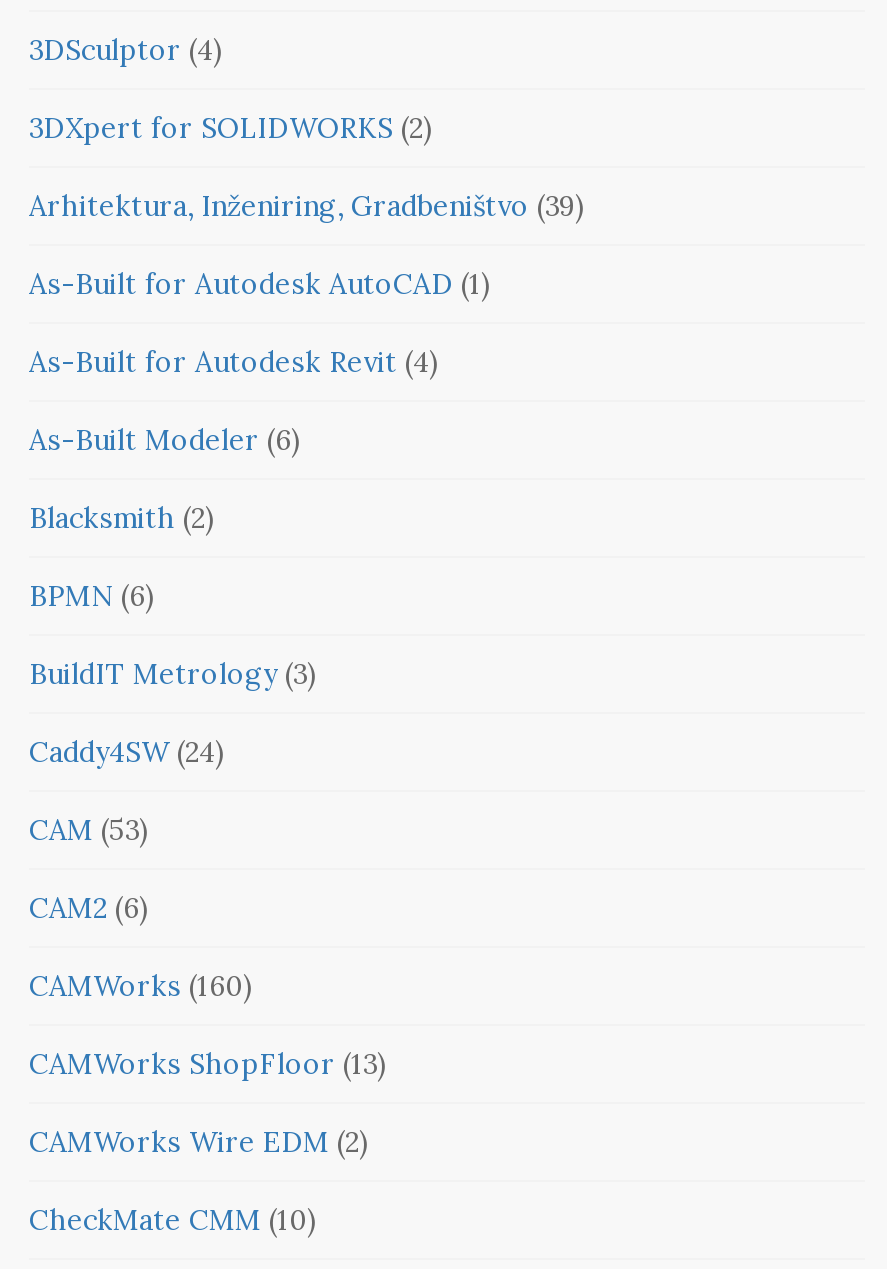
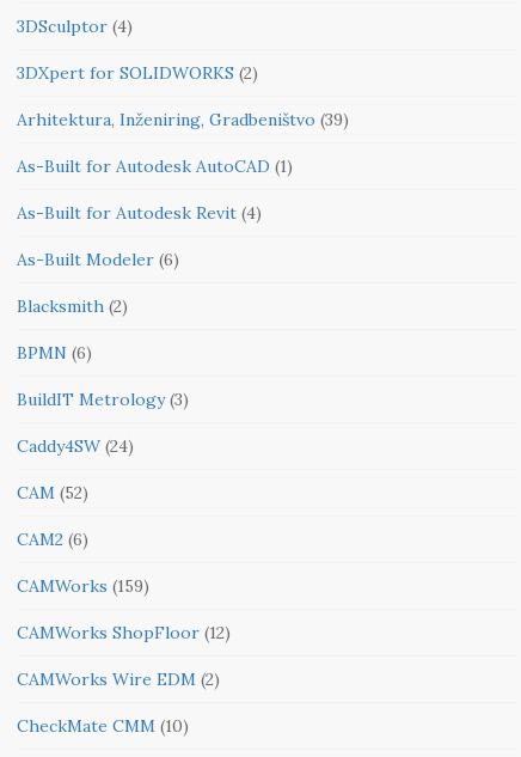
- CAM (53)
+ CAM (52)

- CAMWorks (160)
+ CAMWorks (159)

- CAMWorks ShopFloor (13)
+ CAMWorks ShopFloor (12)
